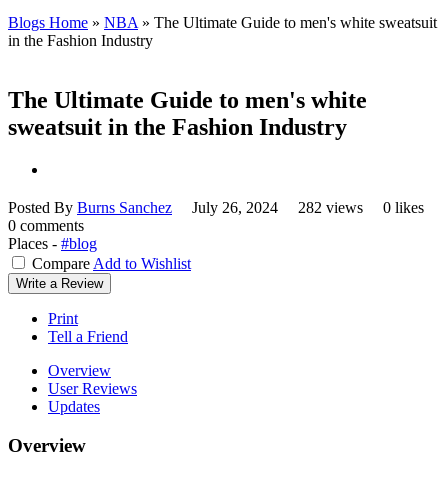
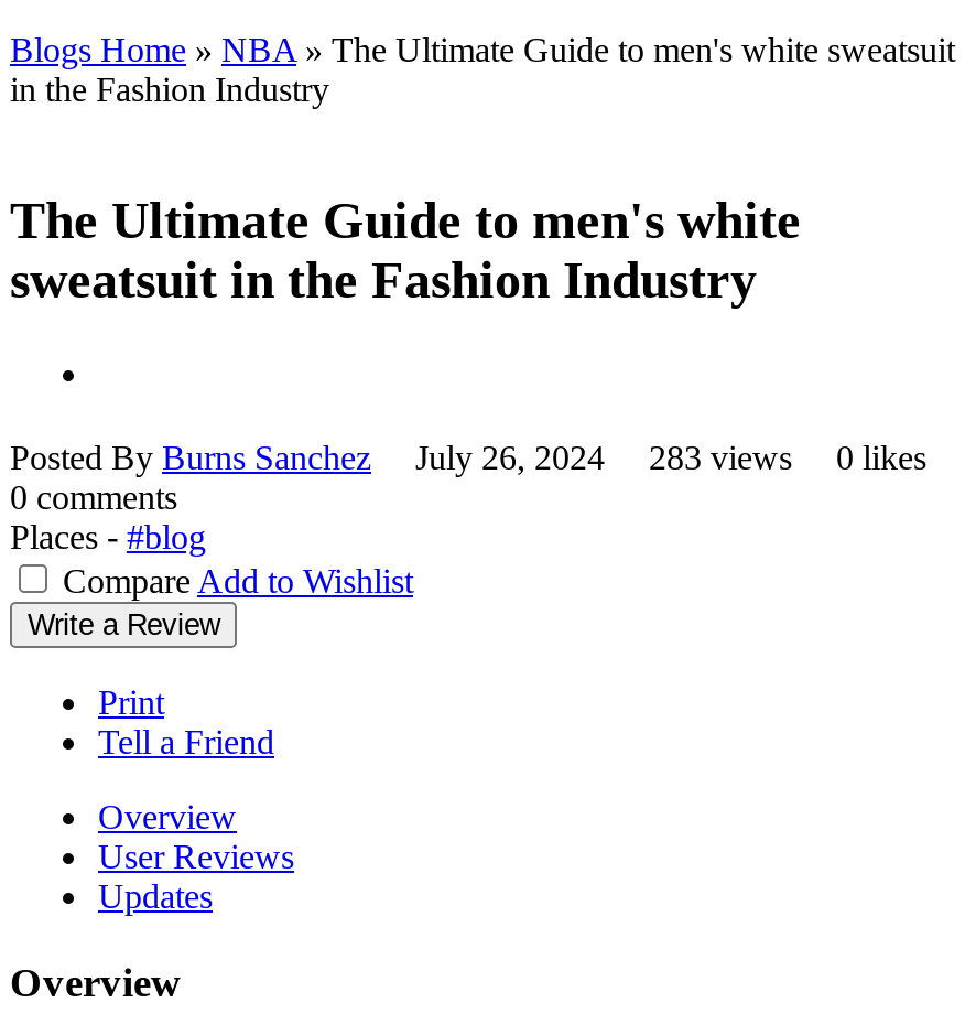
- Posted By Burns Sanchez July 26, 2024 282 views 0 likes
+ Posted By Burns Sanchez July 26, 2024 283 views 0 likes
